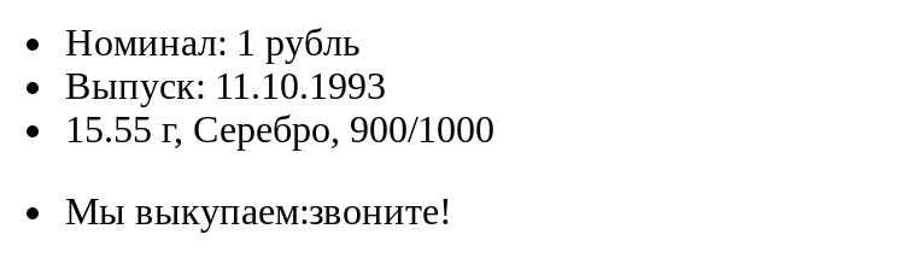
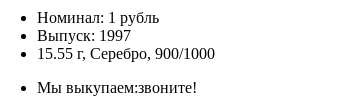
- Выпуск: 11.10.1993
+ Выпуск: 1997
